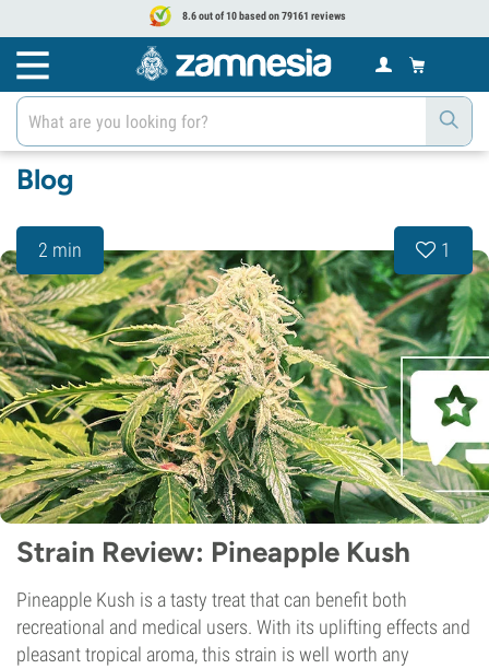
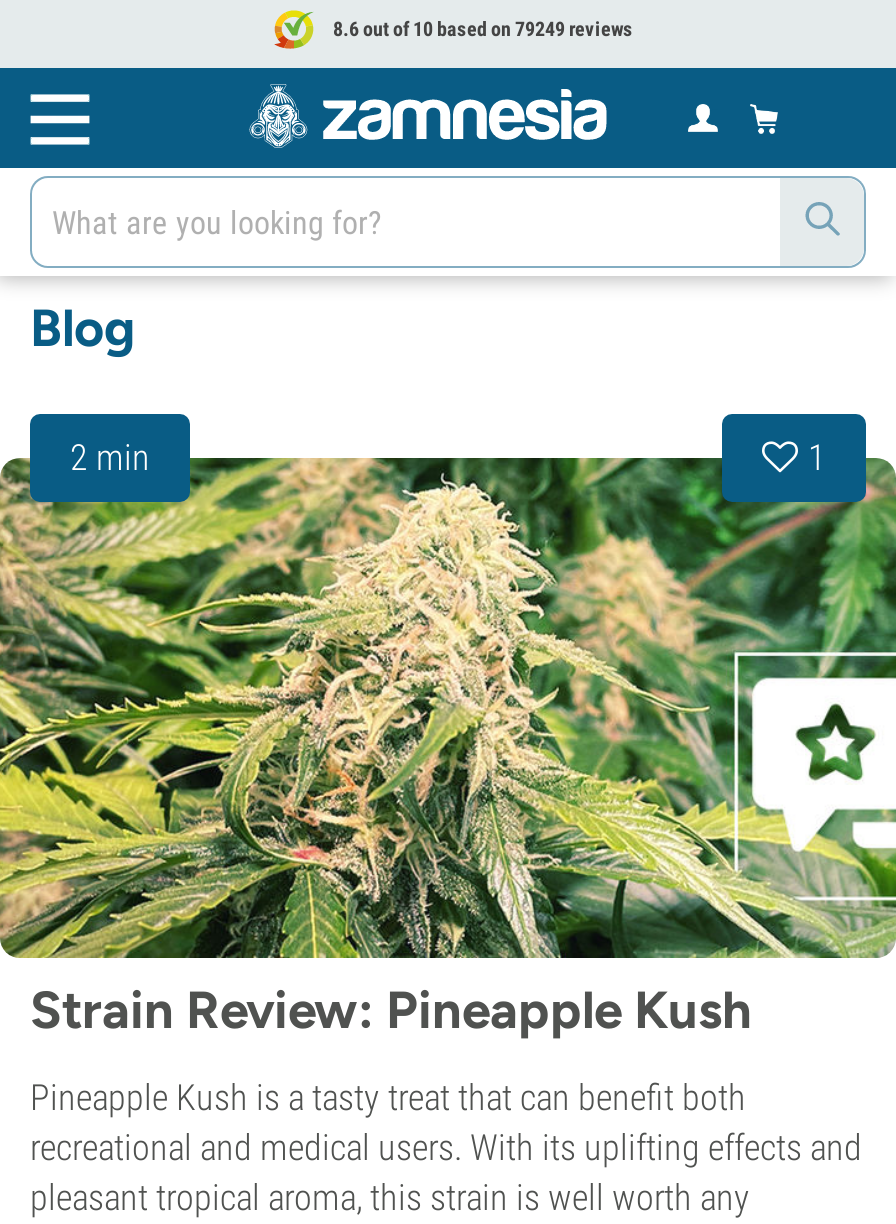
- 8.6 out of 10 based on 79161 reviews
+ 8.6 out of 10 based on 79249 reviews
